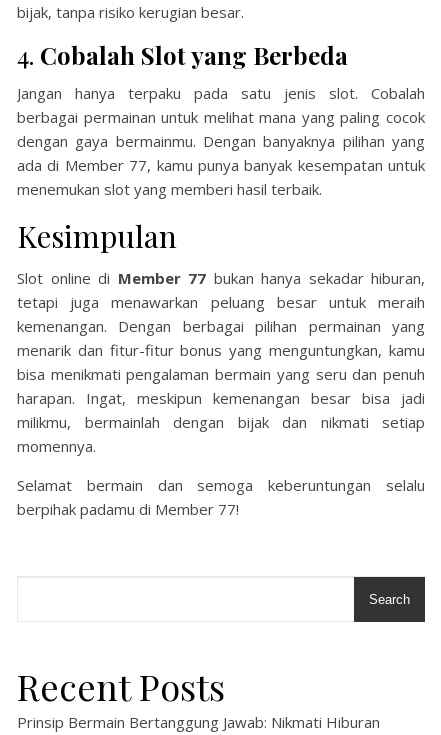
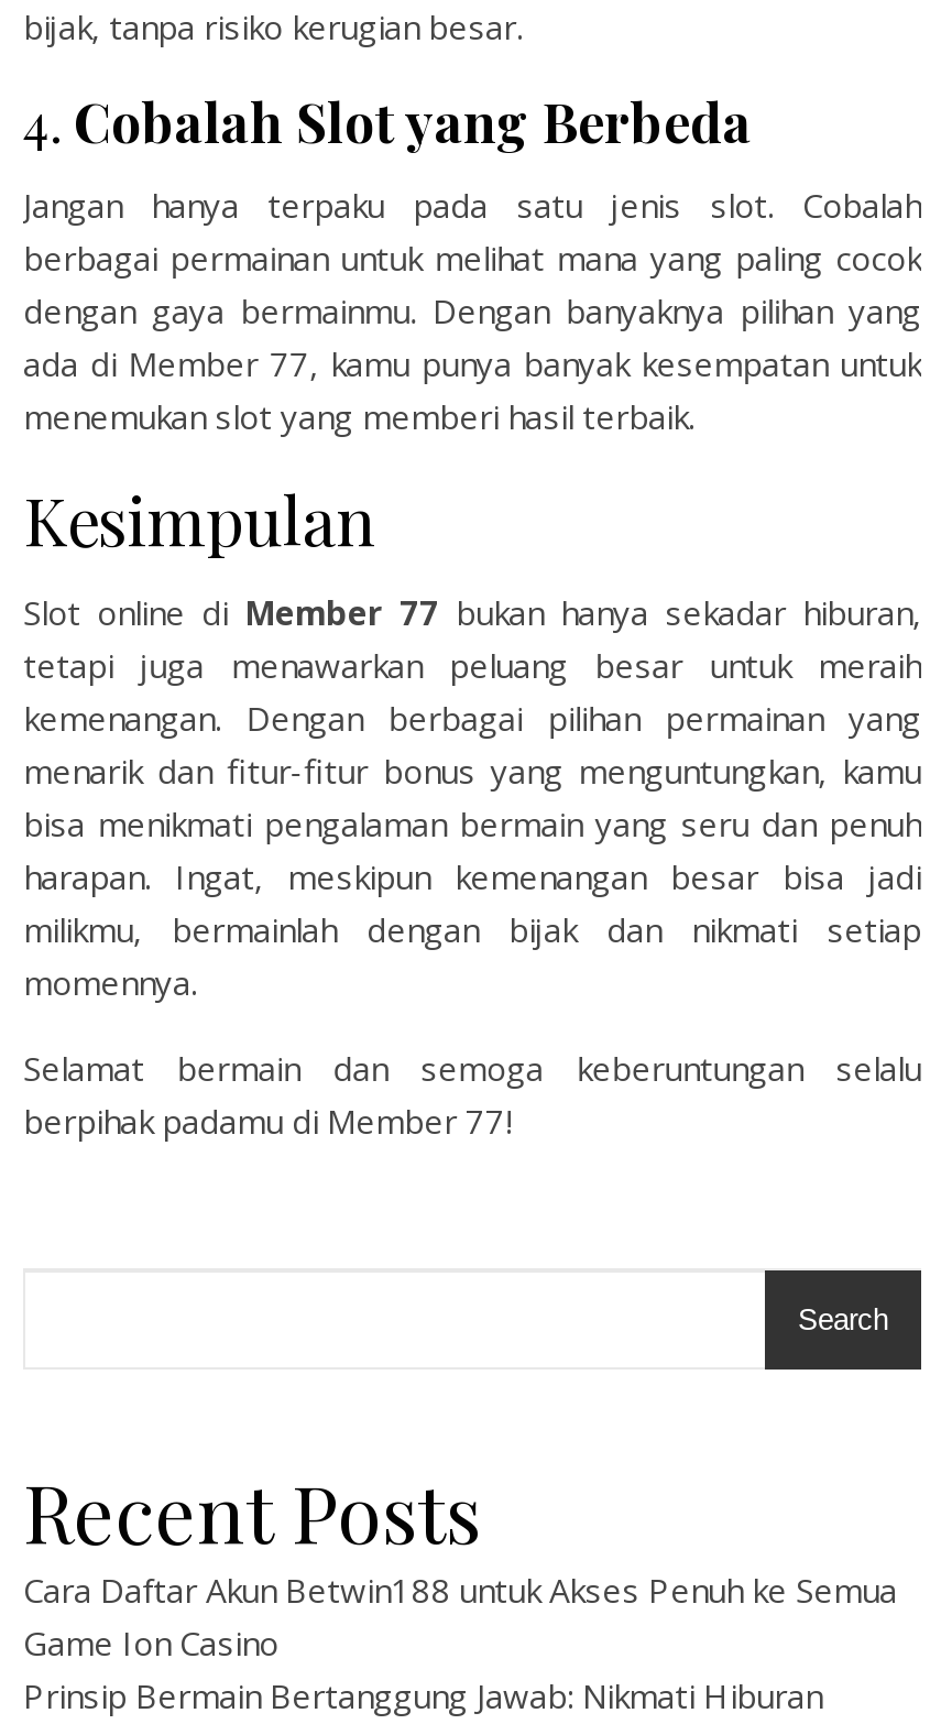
+ Cara Daftar Akun Betwin188 untuk Akses Penuh ke Semua
+ Game Ion Casino
